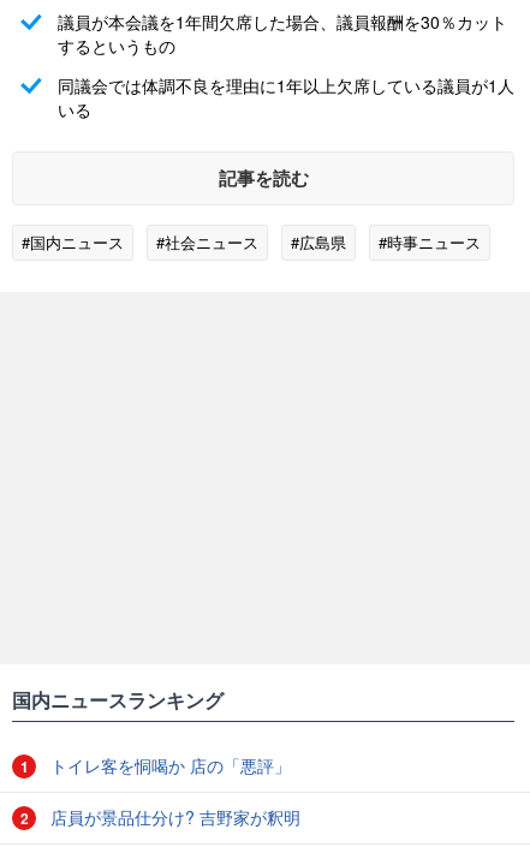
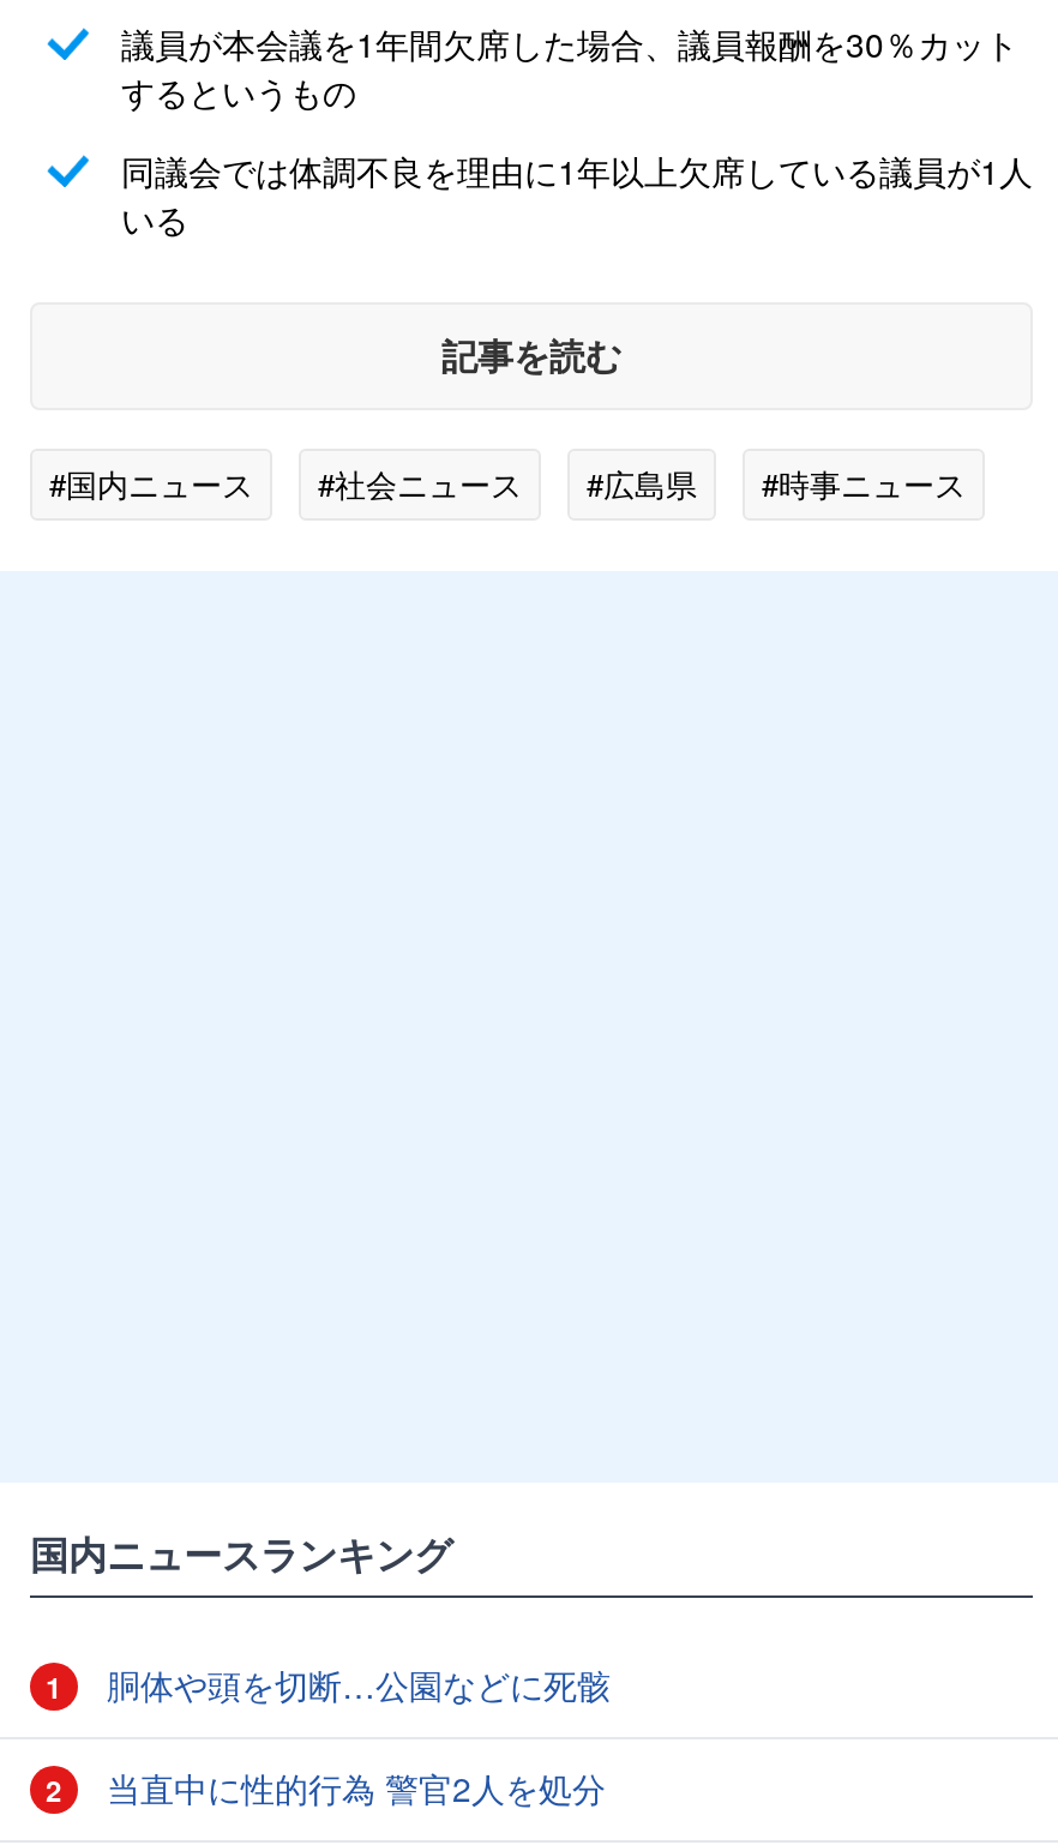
- トイレ客を恫喝か 店の「悪評」
+ 胴体や頭を切断…公園などに死骸

- 店員が景品仕分け? 吉野家が釈明
+ 当直中に性的行為 警官2人を処分
